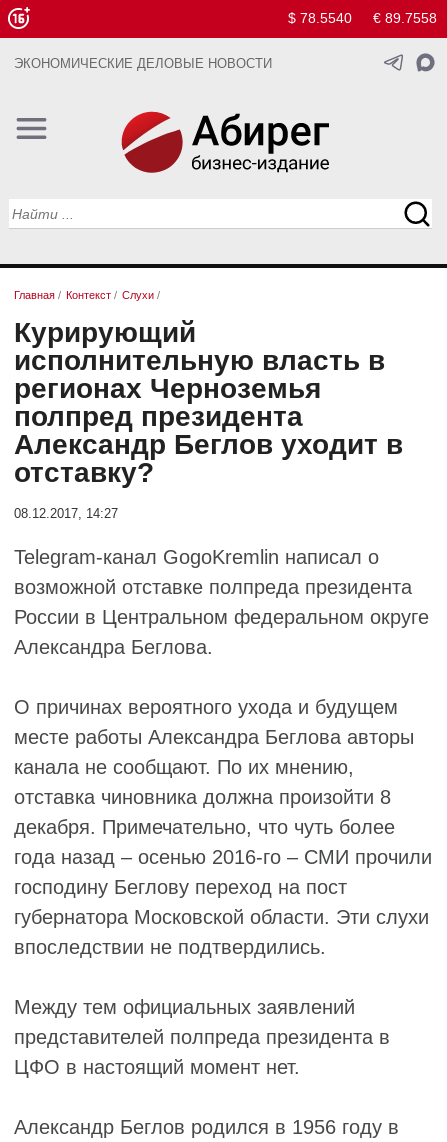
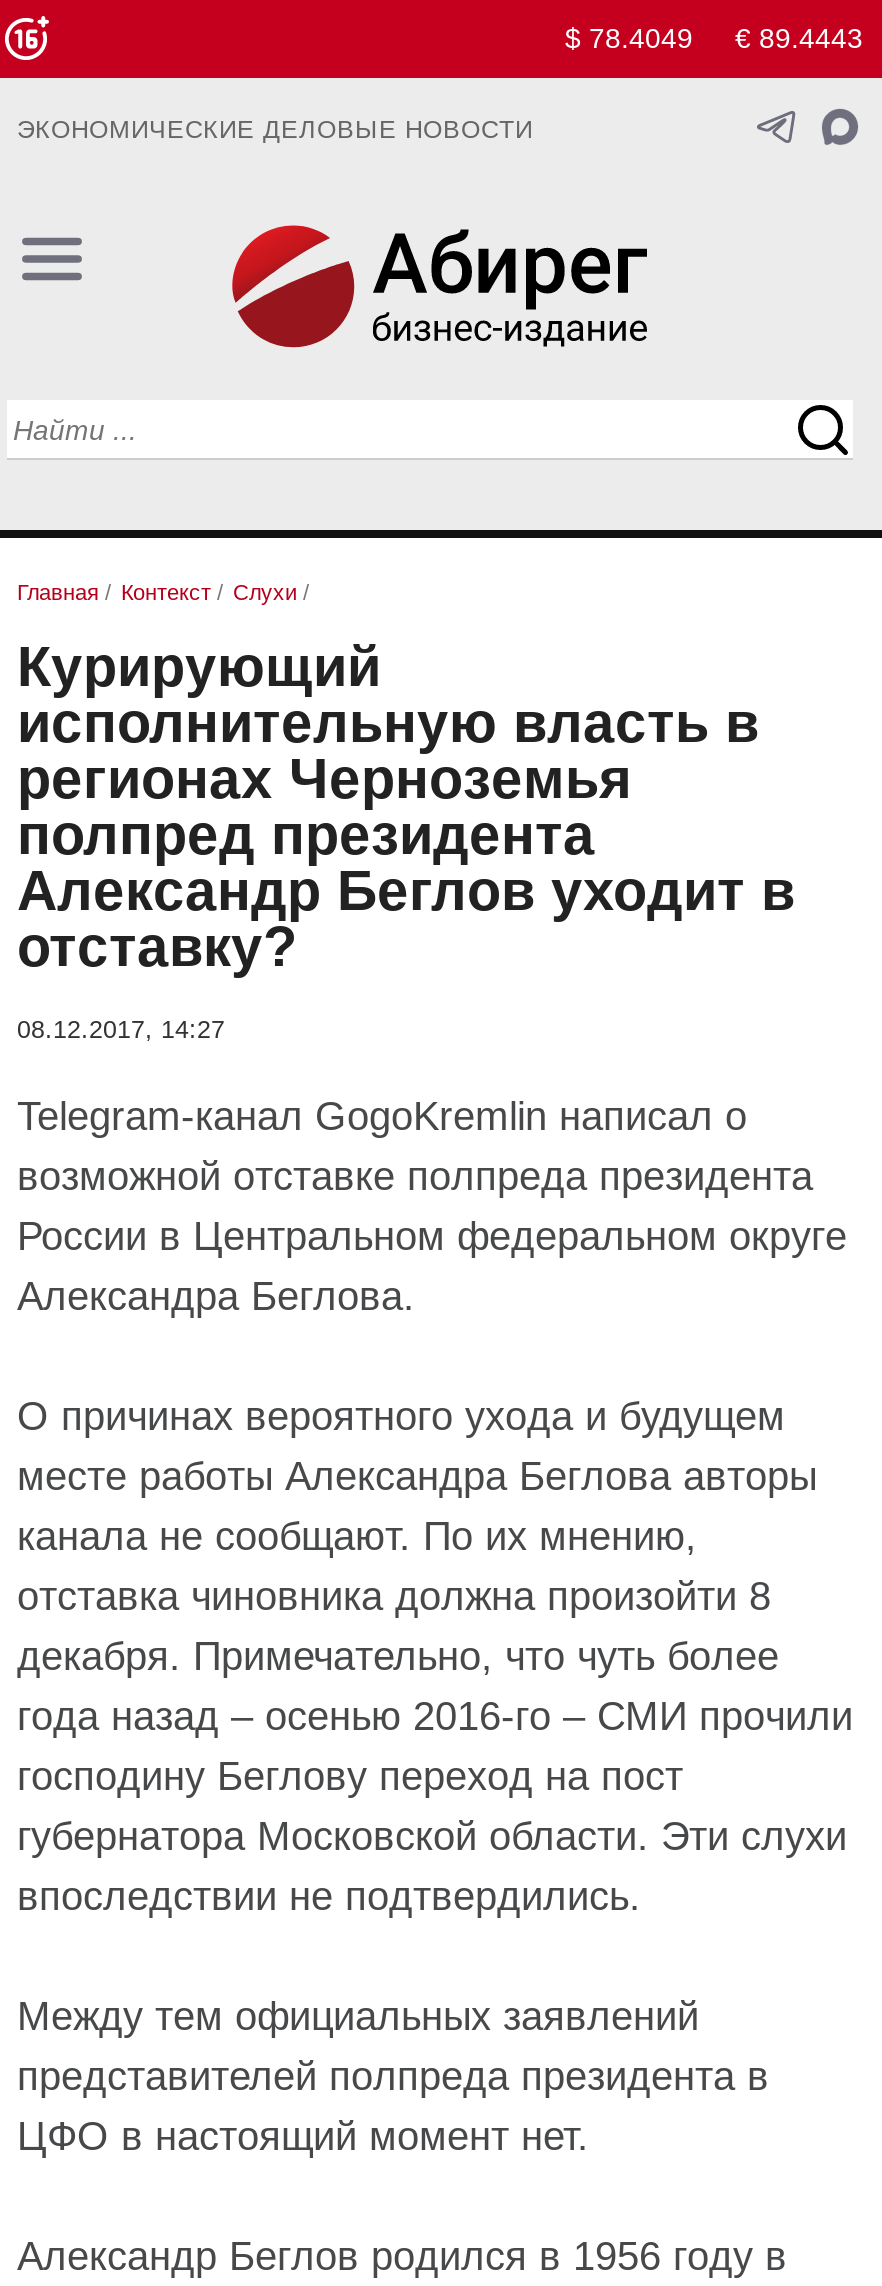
- $ 78.5540
+ $ 78.4049

- € 89.7558
+ € 89.4443
